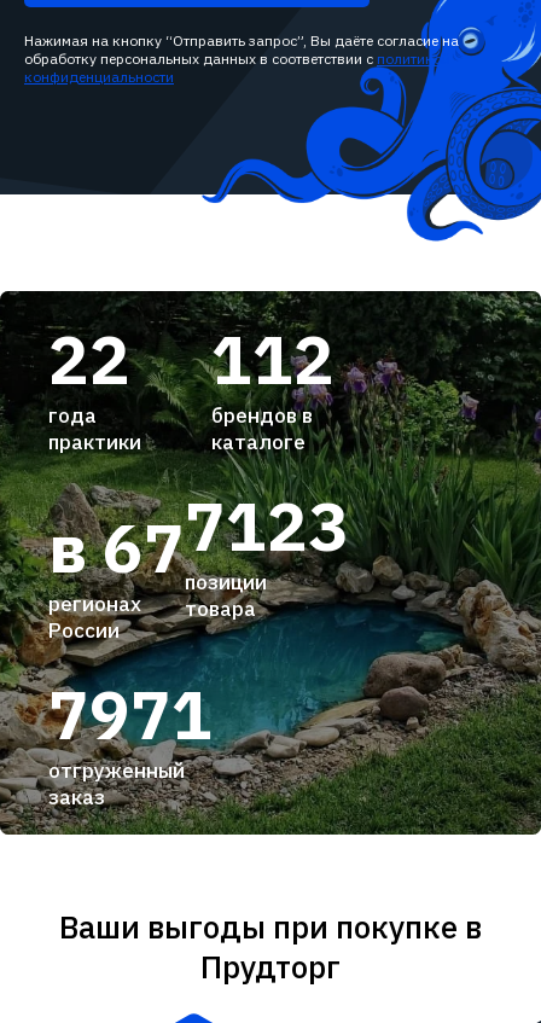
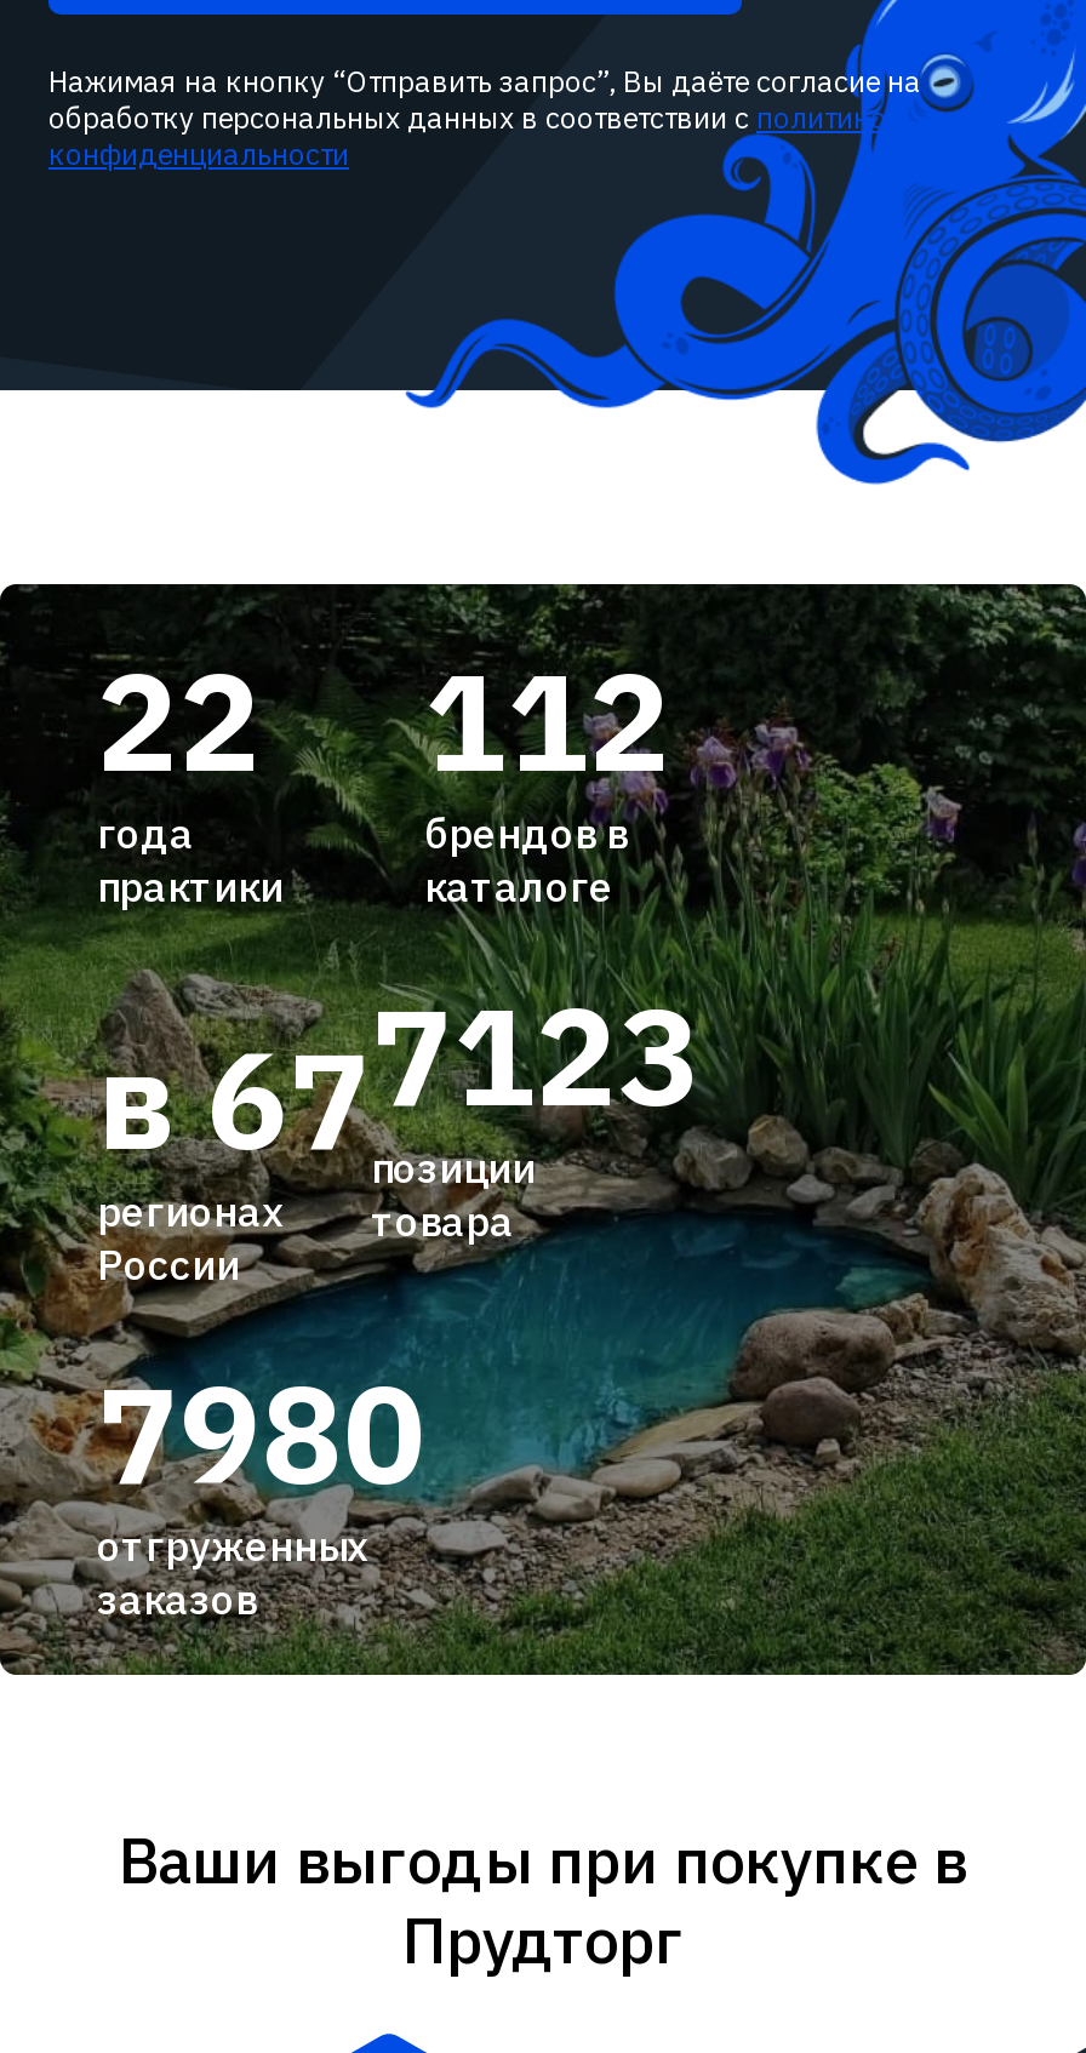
- 7971
- отгруженный
- заказ
+ 7980
+ отгруженных
+ заказов
